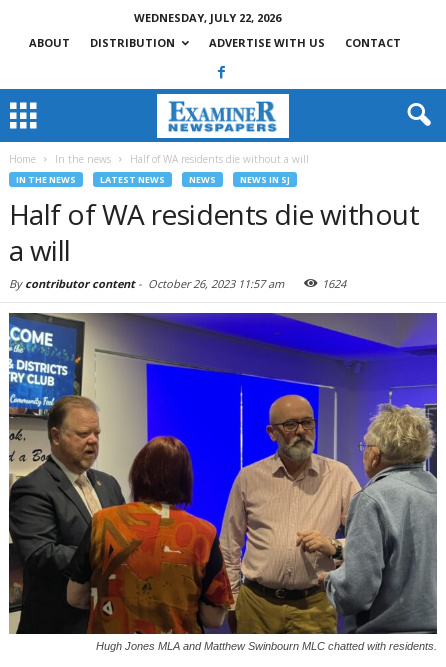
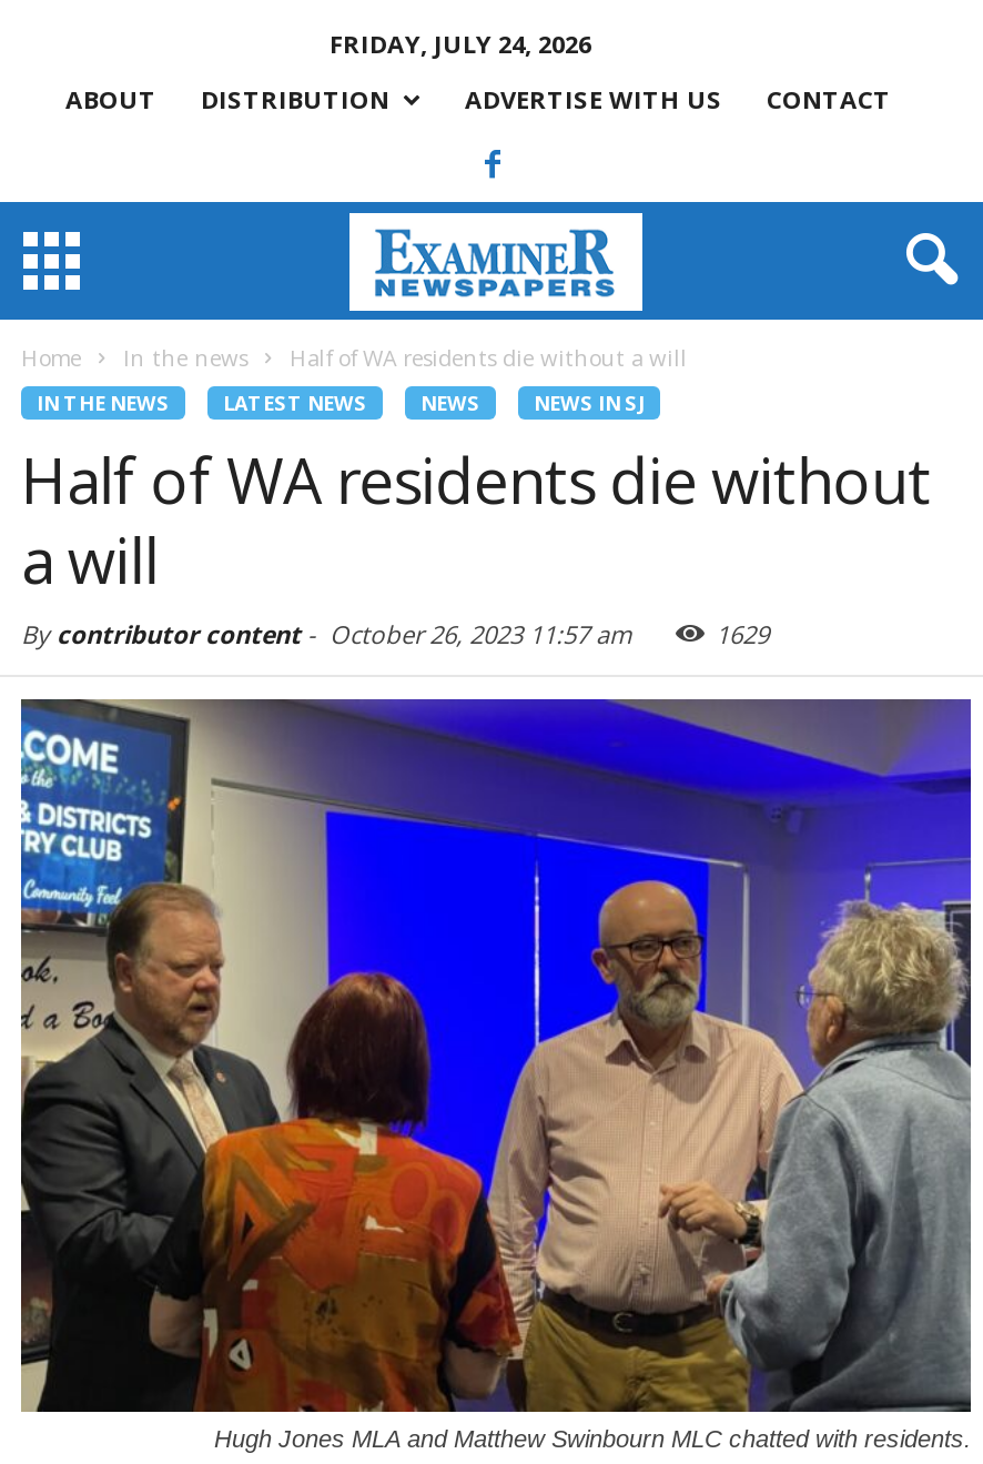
- WEDNESDAY, JULY 22, 2026
+ FRIDAY, JULY 24, 2026

- 1624
+ 1629
